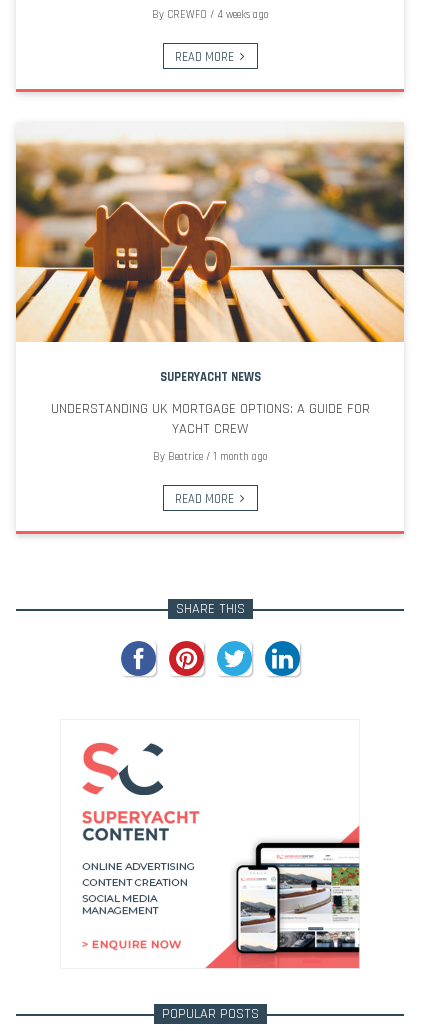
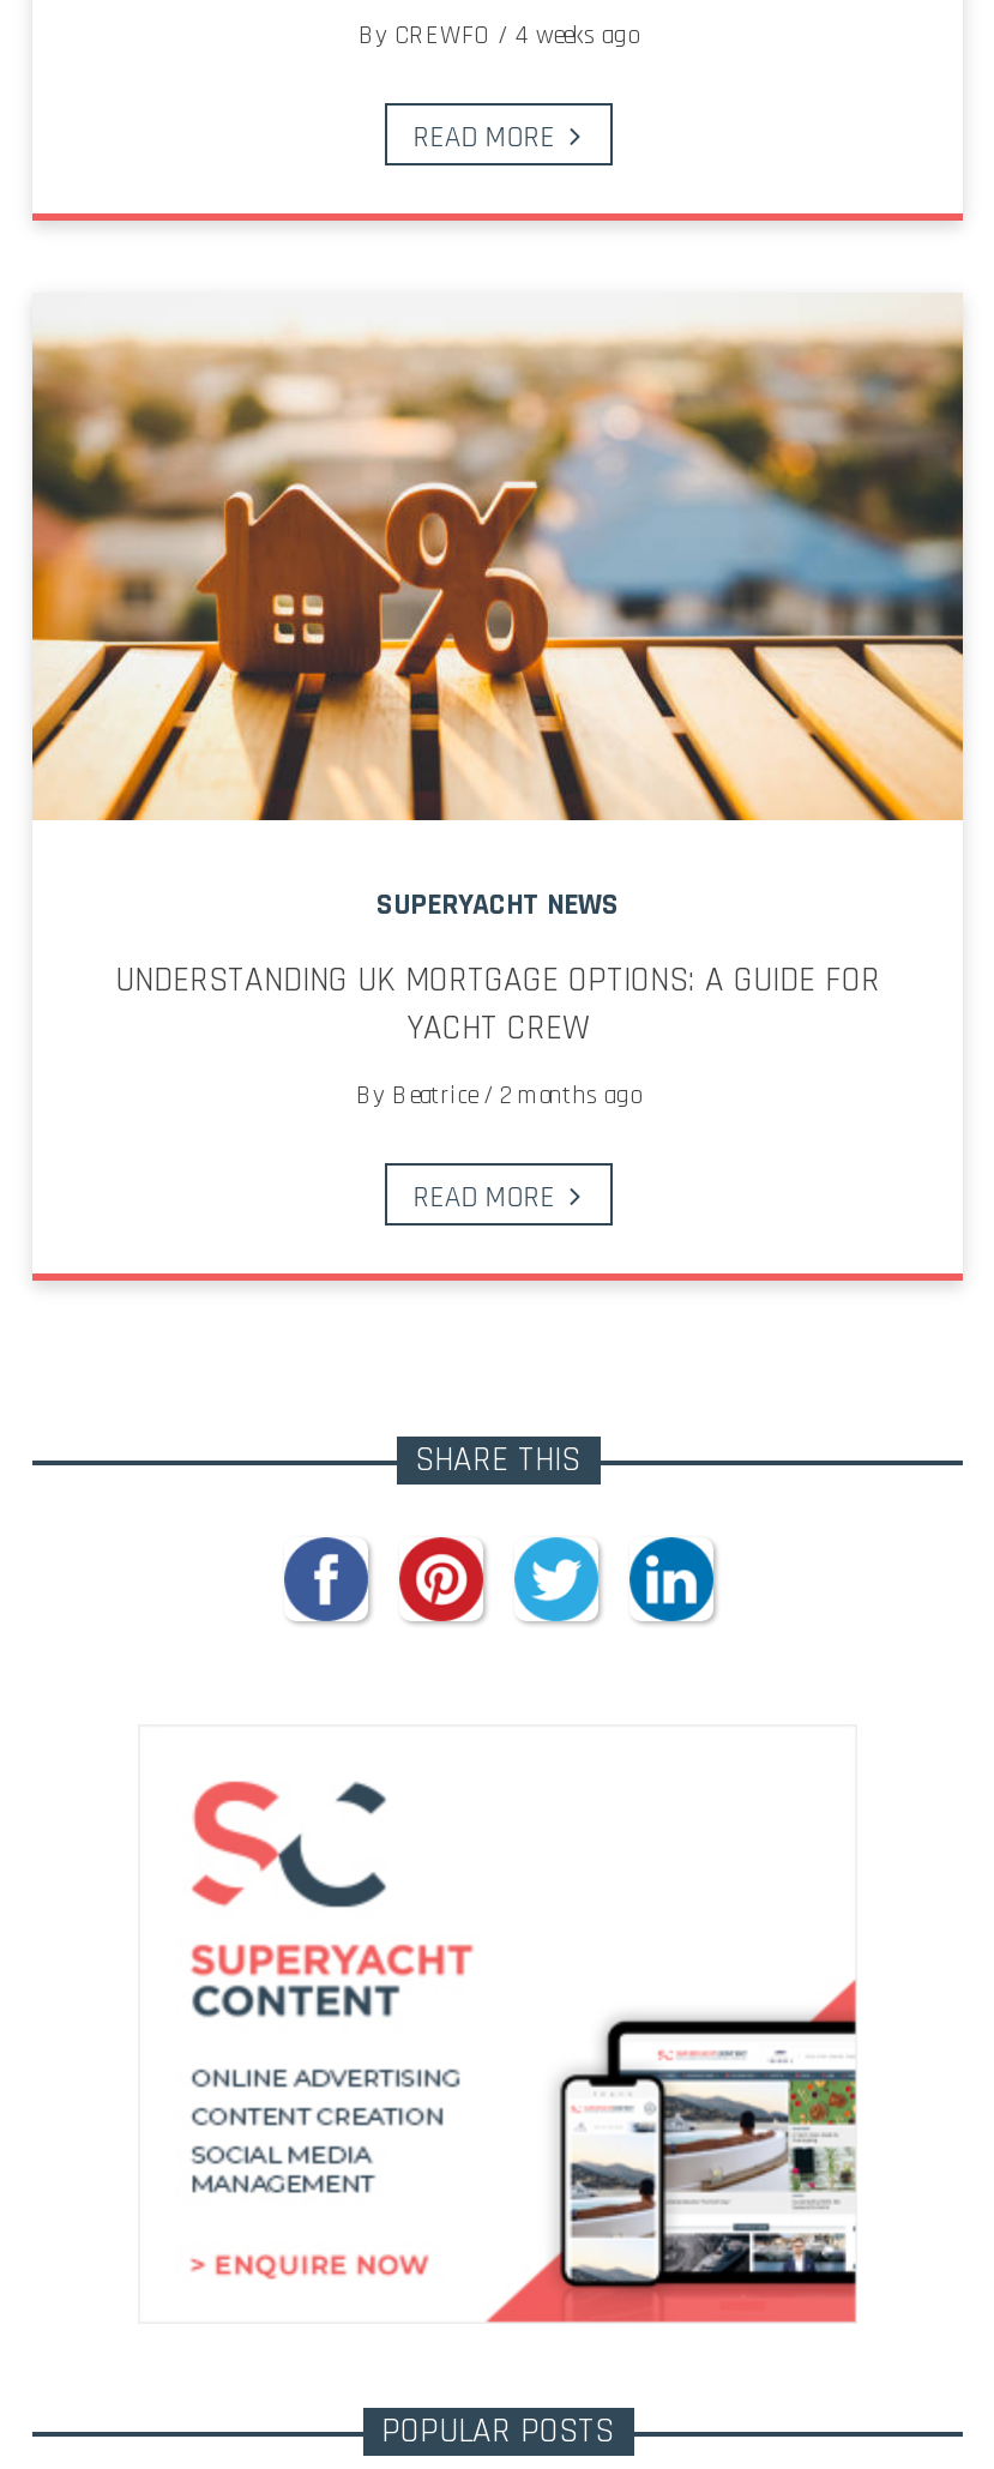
- By Beatrice / 1 month ago
+ By Beatrice / 2 months ago
